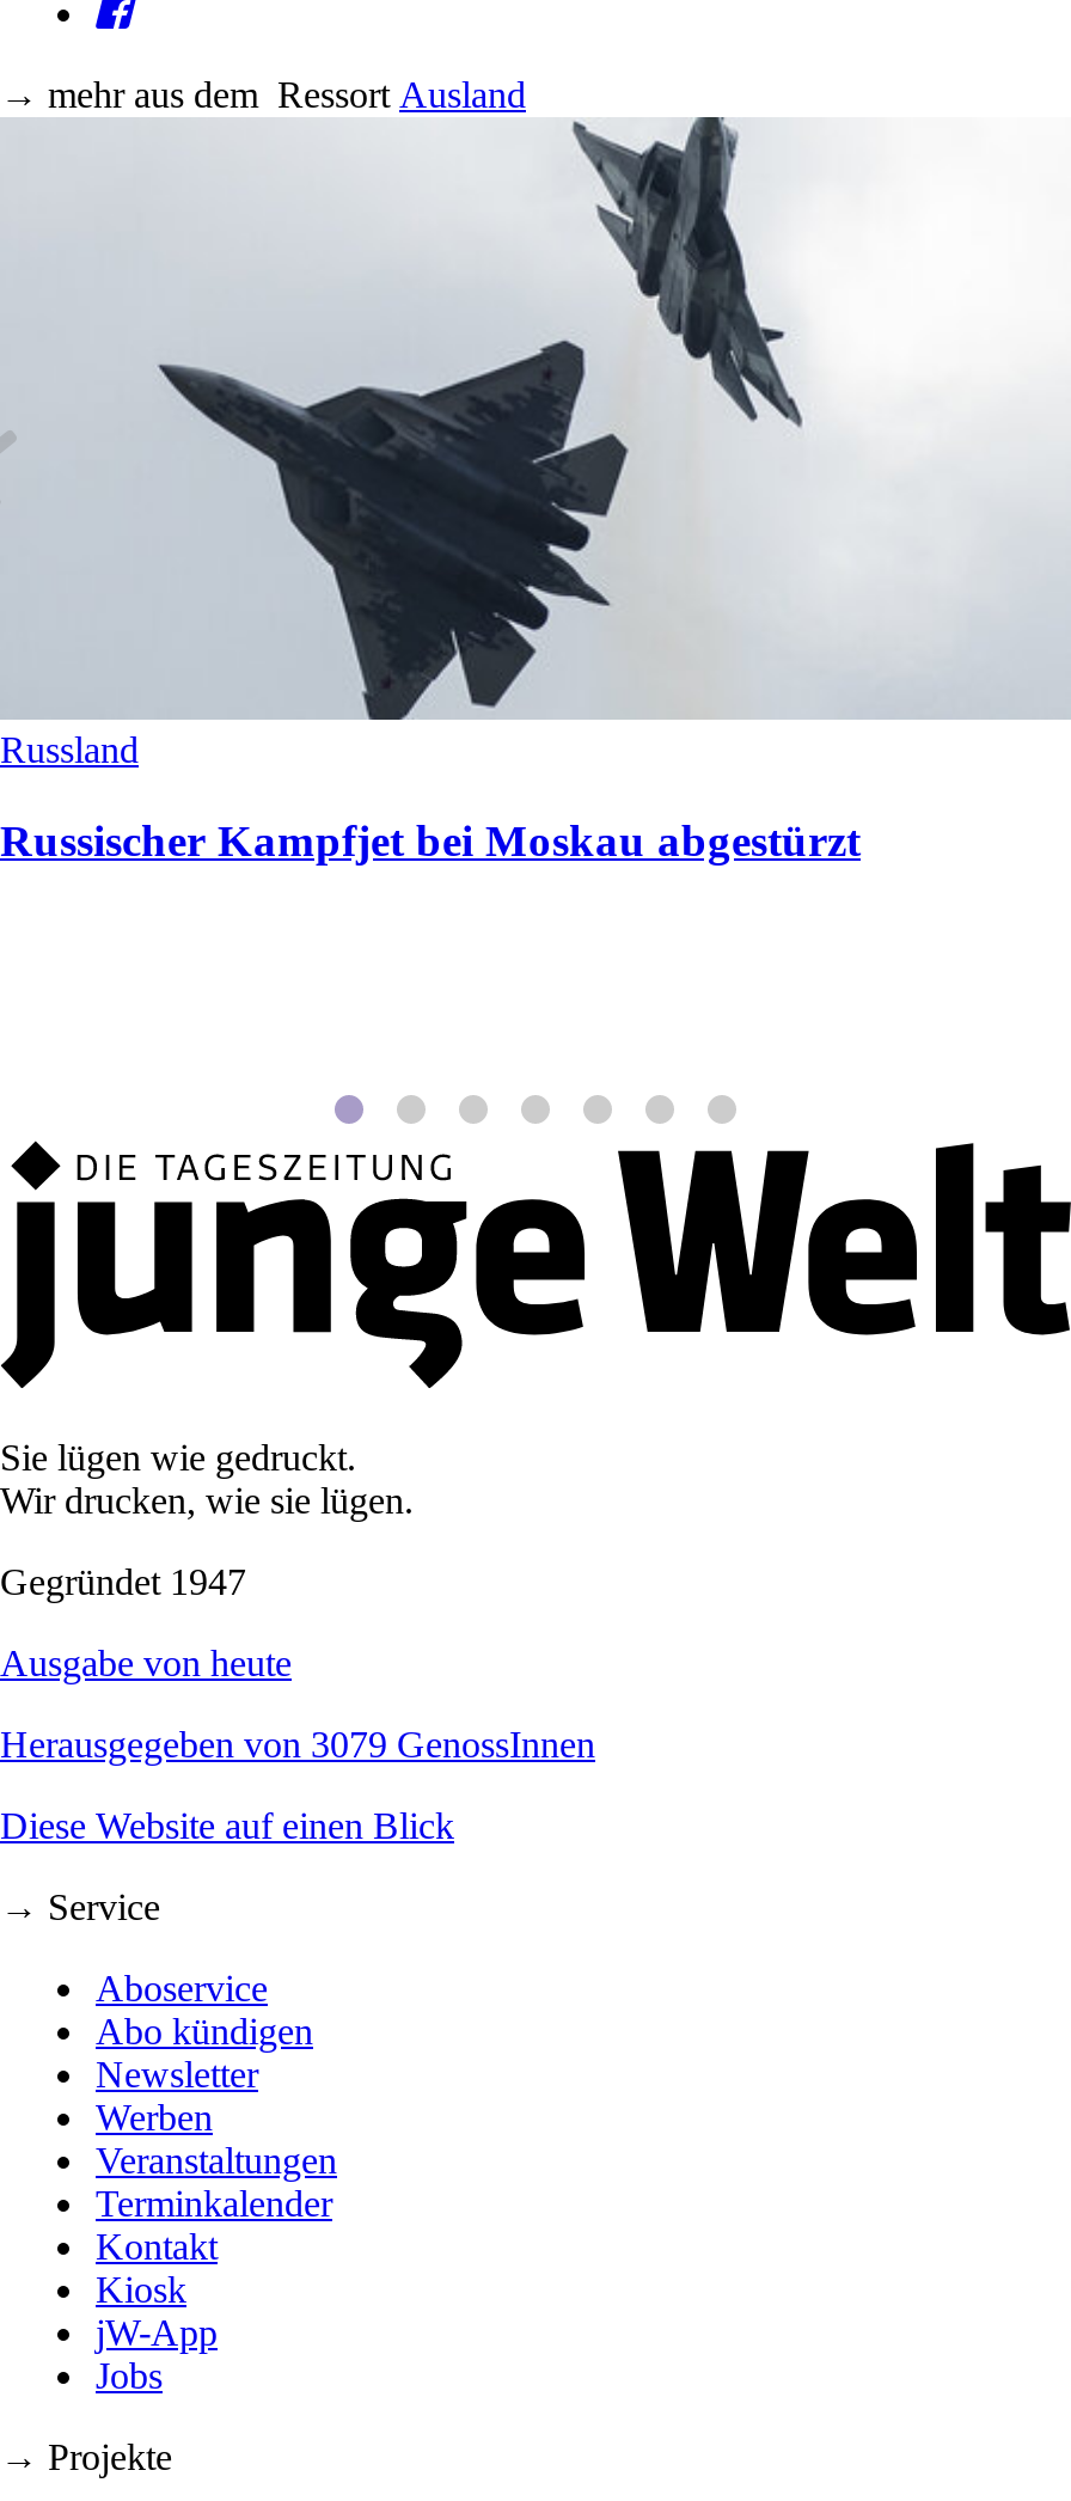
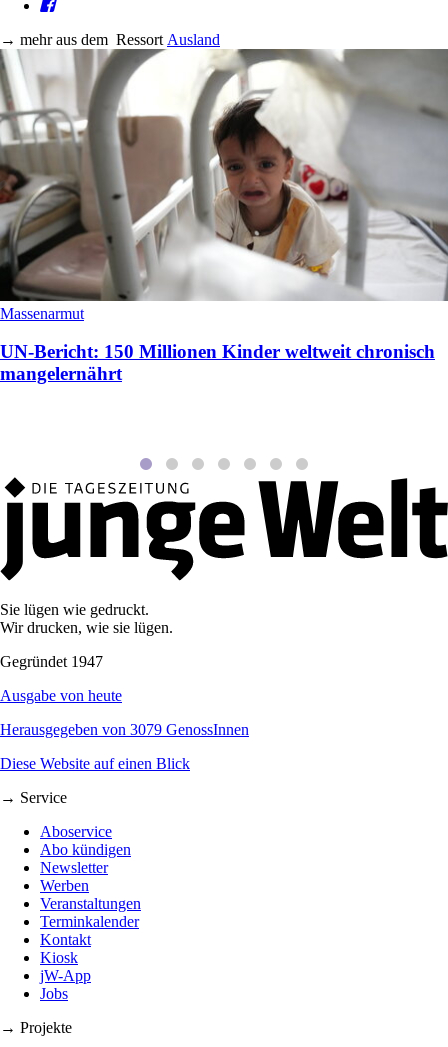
- [image]
- Russland
+ [image]
+ Massenarmut

- Russischer Kampfjet bei Moskau abgestürzt
+ UN-Bericht: 150 Millionen Kinder weltweit chronisch
+ mangelernährt
